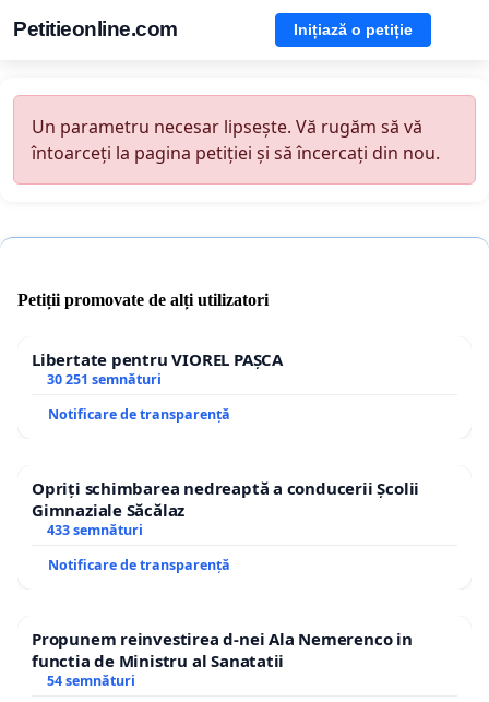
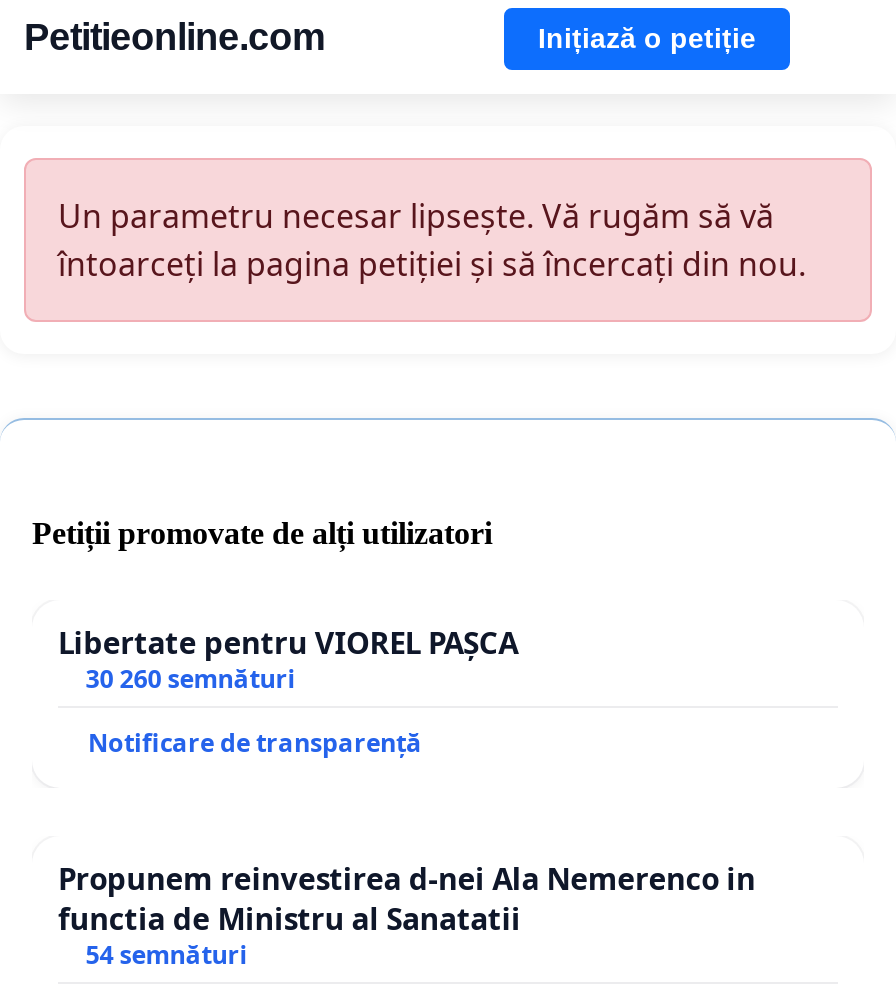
- 30 251 semnături
- Notificare de transparență
- Opriți schimbarea nedreaptă a conducerii Școlii
- Gimnaziale Săcălaz
- 433 semnături
+ 30 260 semnături
